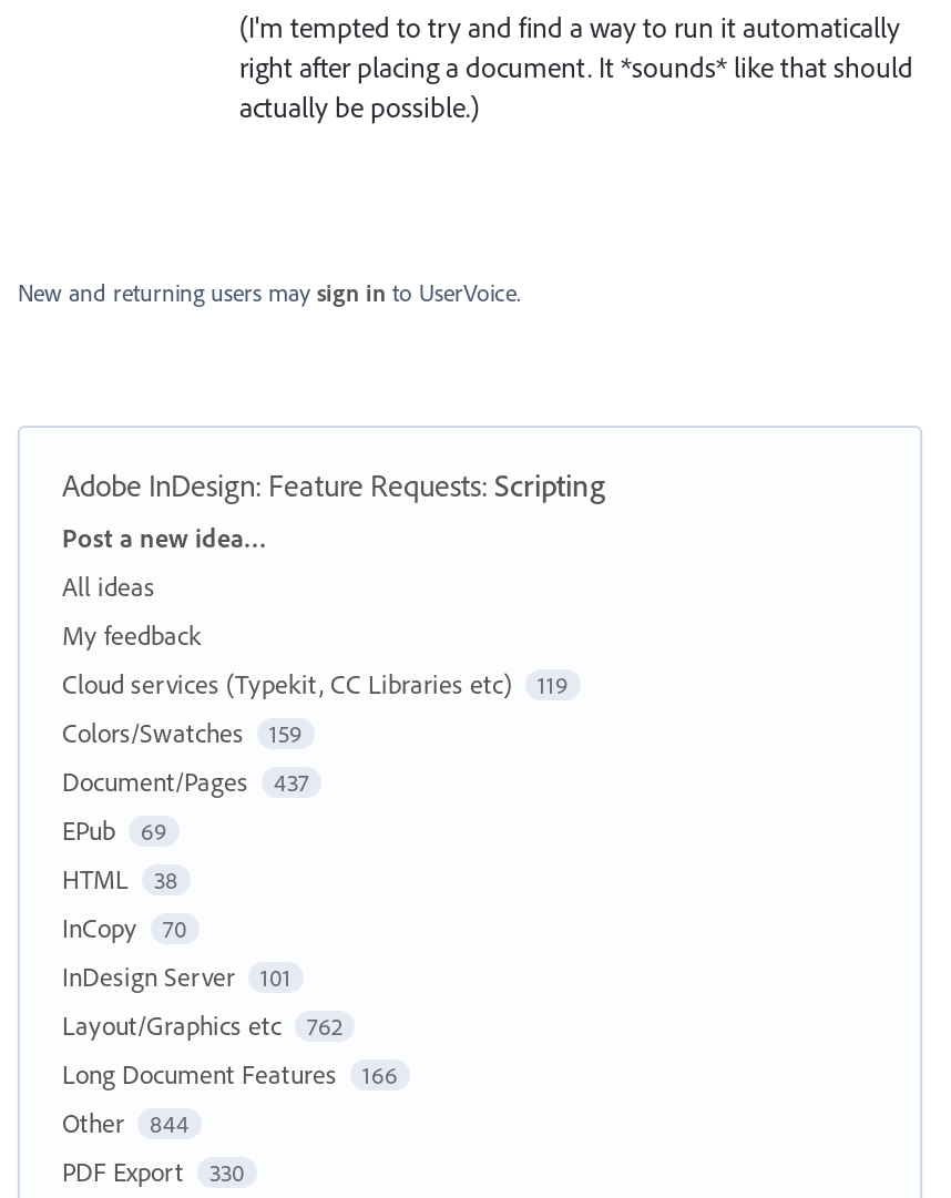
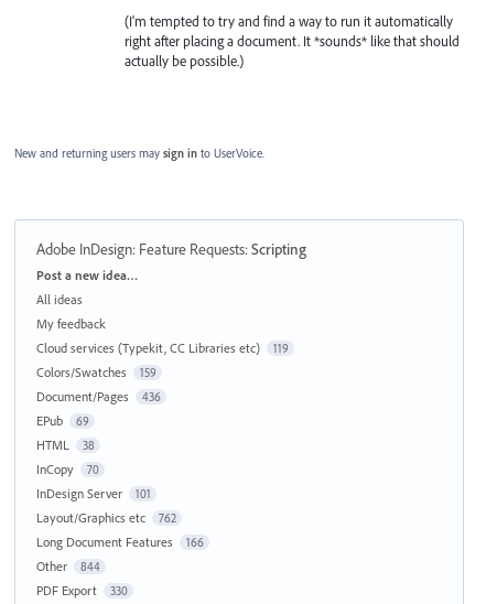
- Document/Pages 437
+ Document/Pages 436
